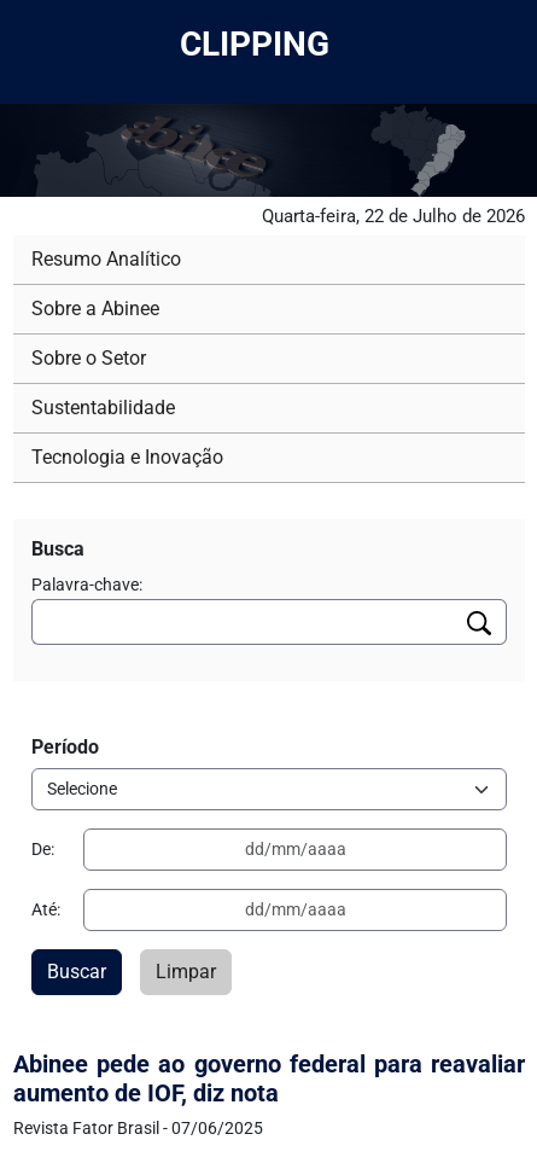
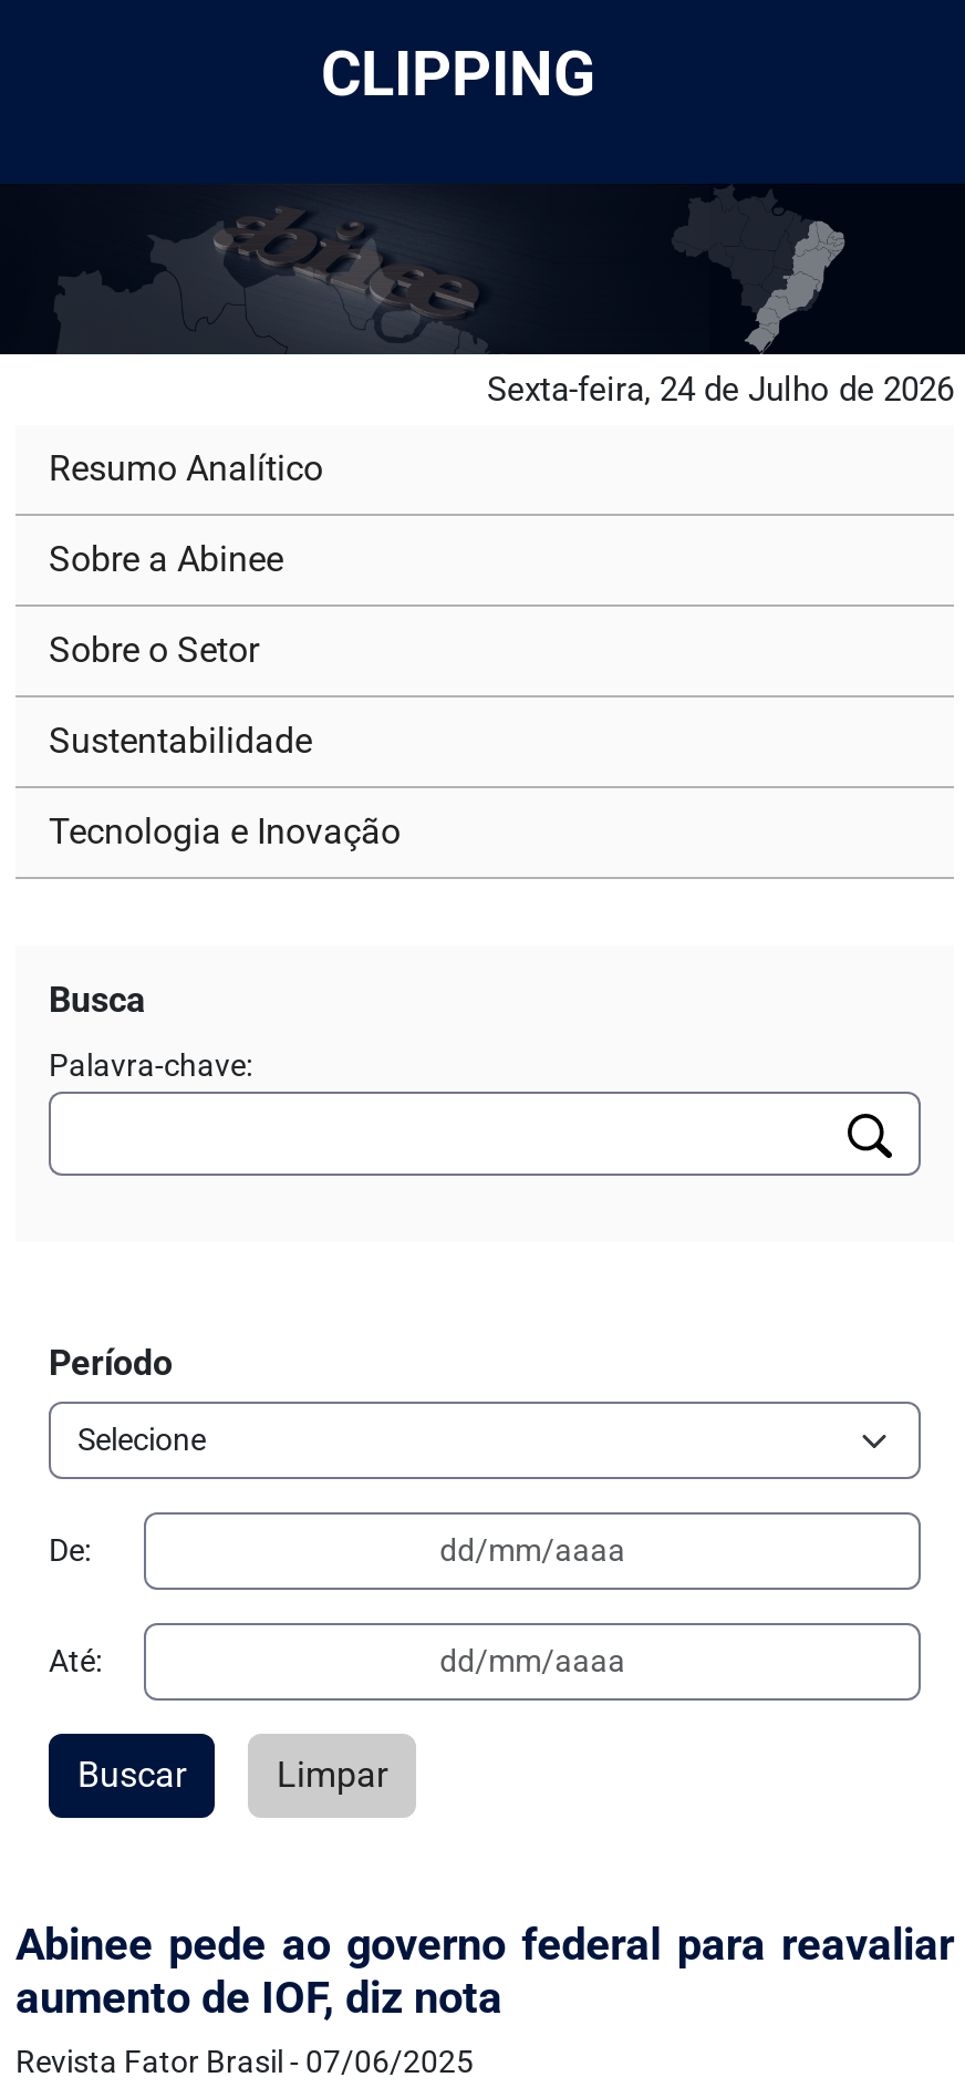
- Quarta-feira, 22 de Julho de 2026
+ Sexta-feira, 24 de Julho de 2026
